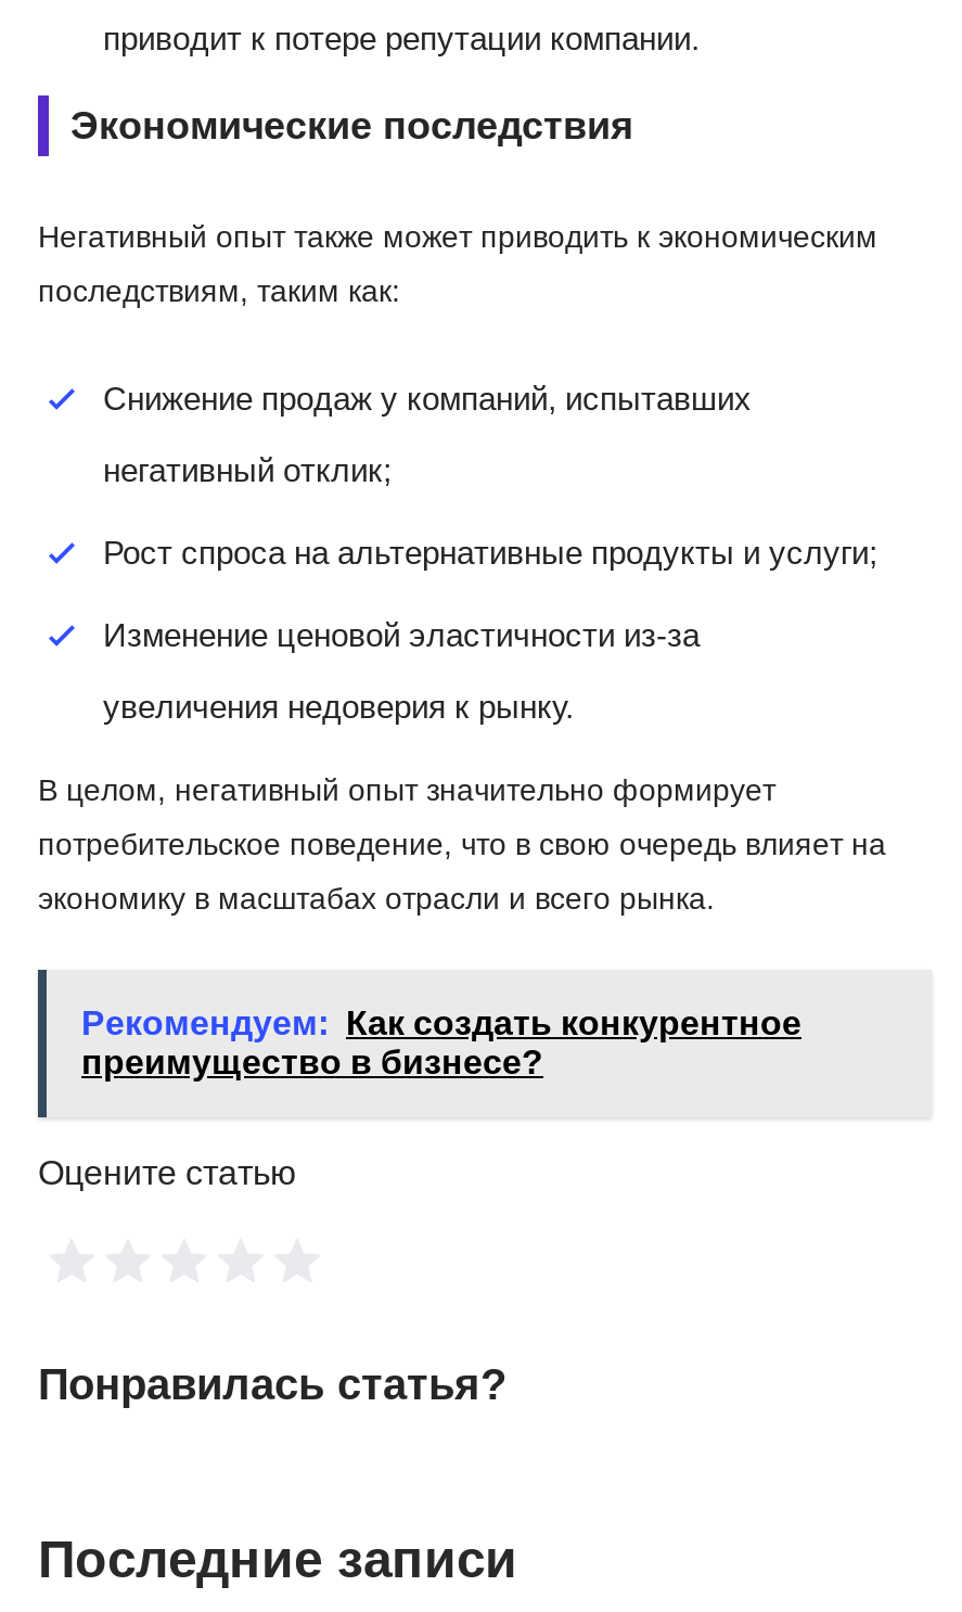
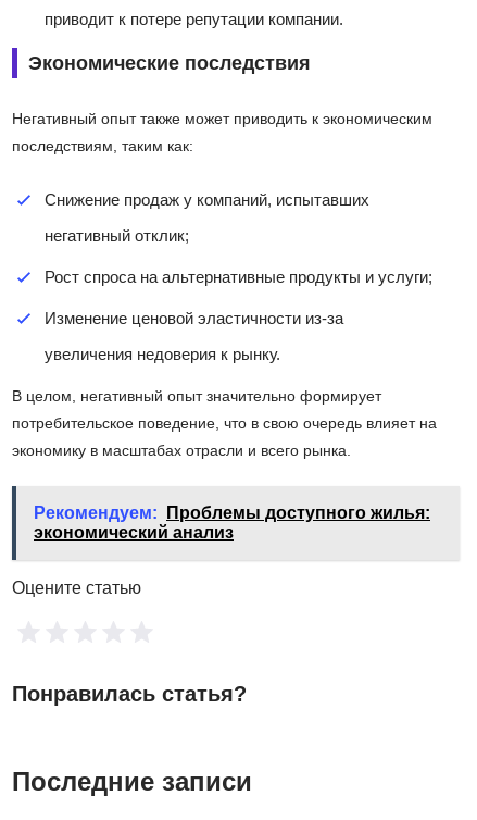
- Рекомендуем: Как создать конкурентное
- преимущество в бизнесе?
+ Рекомендуем: Проблемы доступного жилья:
+ экономический анализ
